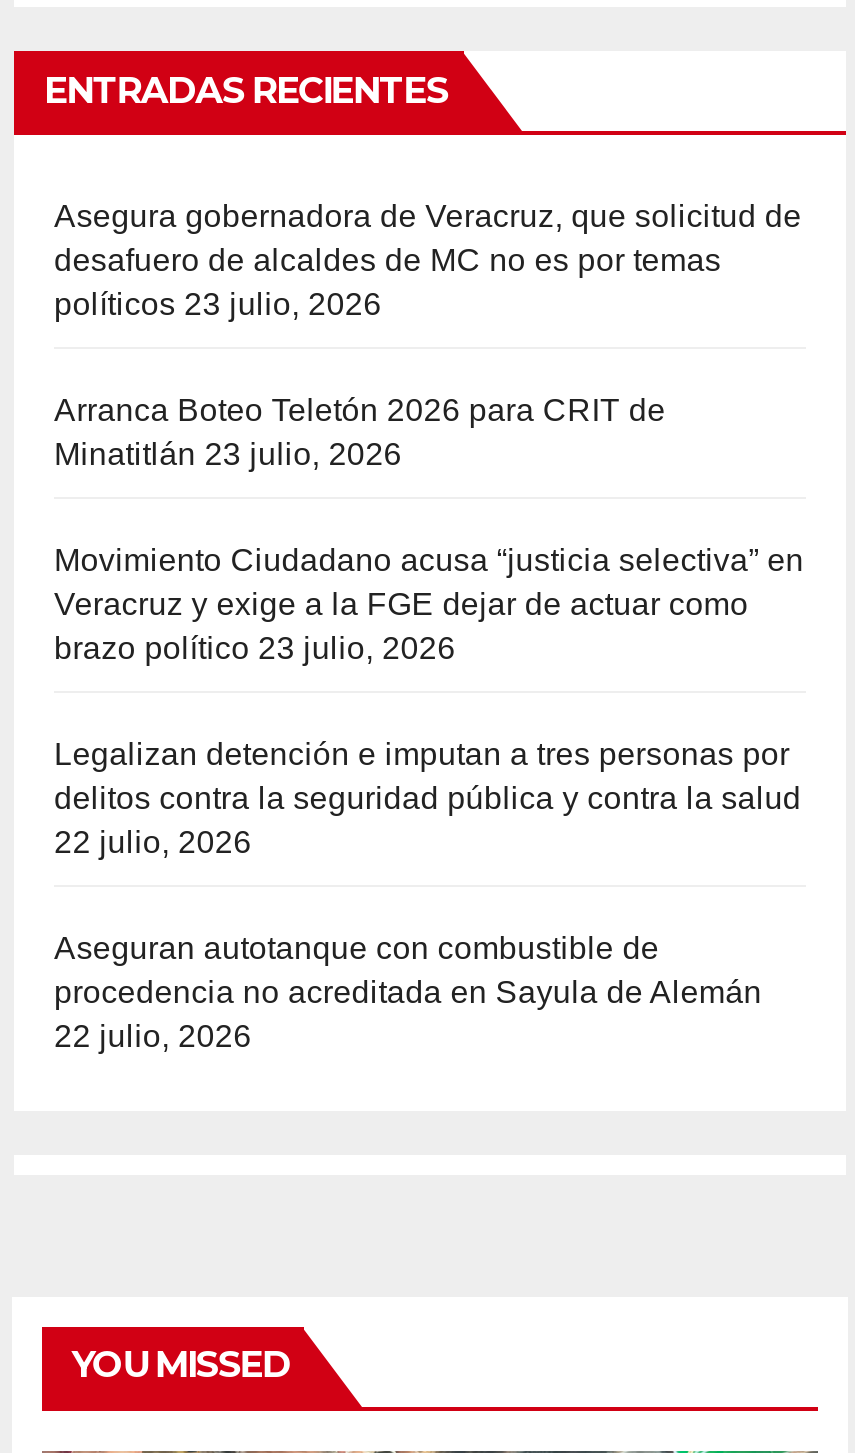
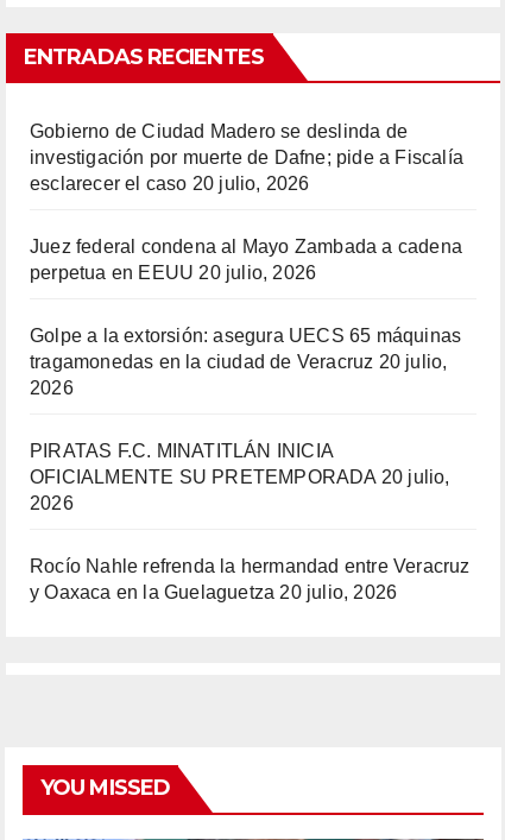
- Asegura gobernadora de Veracruz, que solicitud de
- desafuero de alcaldes de MC no es por temas
- políticos 23 julio, 2026
+ Gobierno de Ciudad Madero se deslinda de
+ investigación por muerte de Dafne; pide a Fiscalía
+ esclarecer el caso 20 julio, 2026

- Arranca Boteo Teletón 2026 para CRIT de
- Minatitlán 23 julio, 2026
+ Juez federal condena al Mayo Zambada a cadena
+ perpetua en EEUU 20 julio, 2026

- Movimiento Ciudadano acusa “justicia selectiva” en
- Veracruz y exige a la FGE dejar de actuar como
- brazo político 23 julio, 2026
+ Golpe a la extorsión: asegura UECS 65 máquinas
+ tragamonedas en la ciudad de Veracruz 20 julio,
+ 2026

- Legalizan detención e imputan a tres personas por
- delitos contra la seguridad pública y contra la salud
- 22 julio, 2026
+ PIRATAS F.C. MINATITLÁN INICIA
+ OFICIALMENTE SU PRETEMPORADA 20 julio,
+ 2026

- Aseguran autotanque con combustible de
- procedencia no acreditada en Sayula de Alemán
- 22 julio, 2026
+ Rocío Nahle refrenda la hermandad entre Veracruz
+ y Oaxaca en la Guelaguetza 20 julio, 2026
